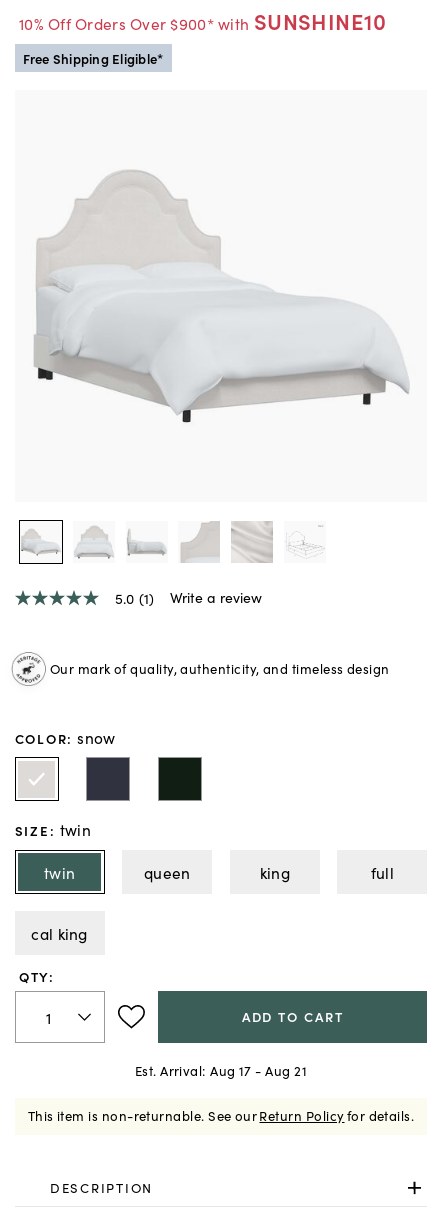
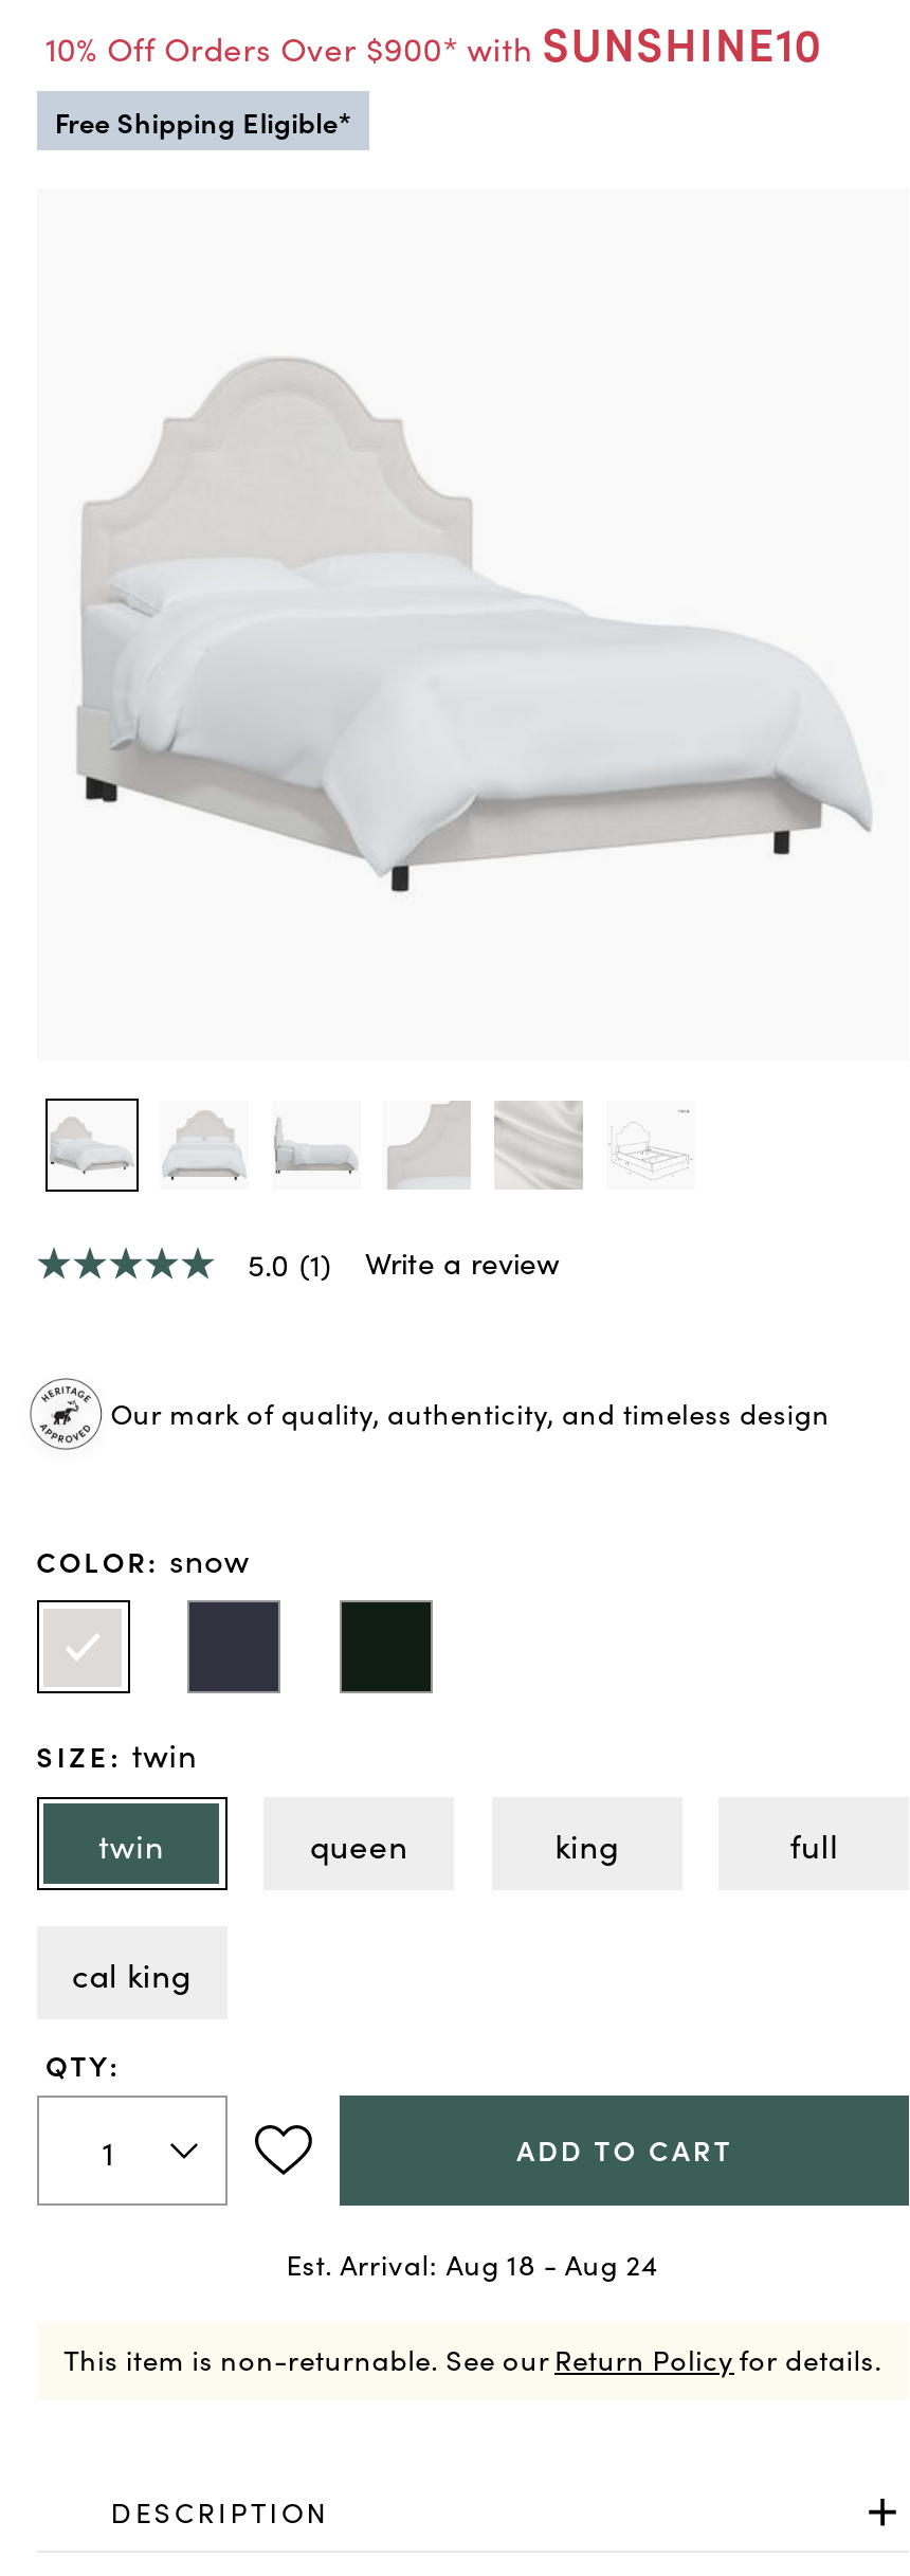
- Est. Arrival: Aug 17 - Aug 21
+ Est. Arrival: Aug 18 - Aug 24
